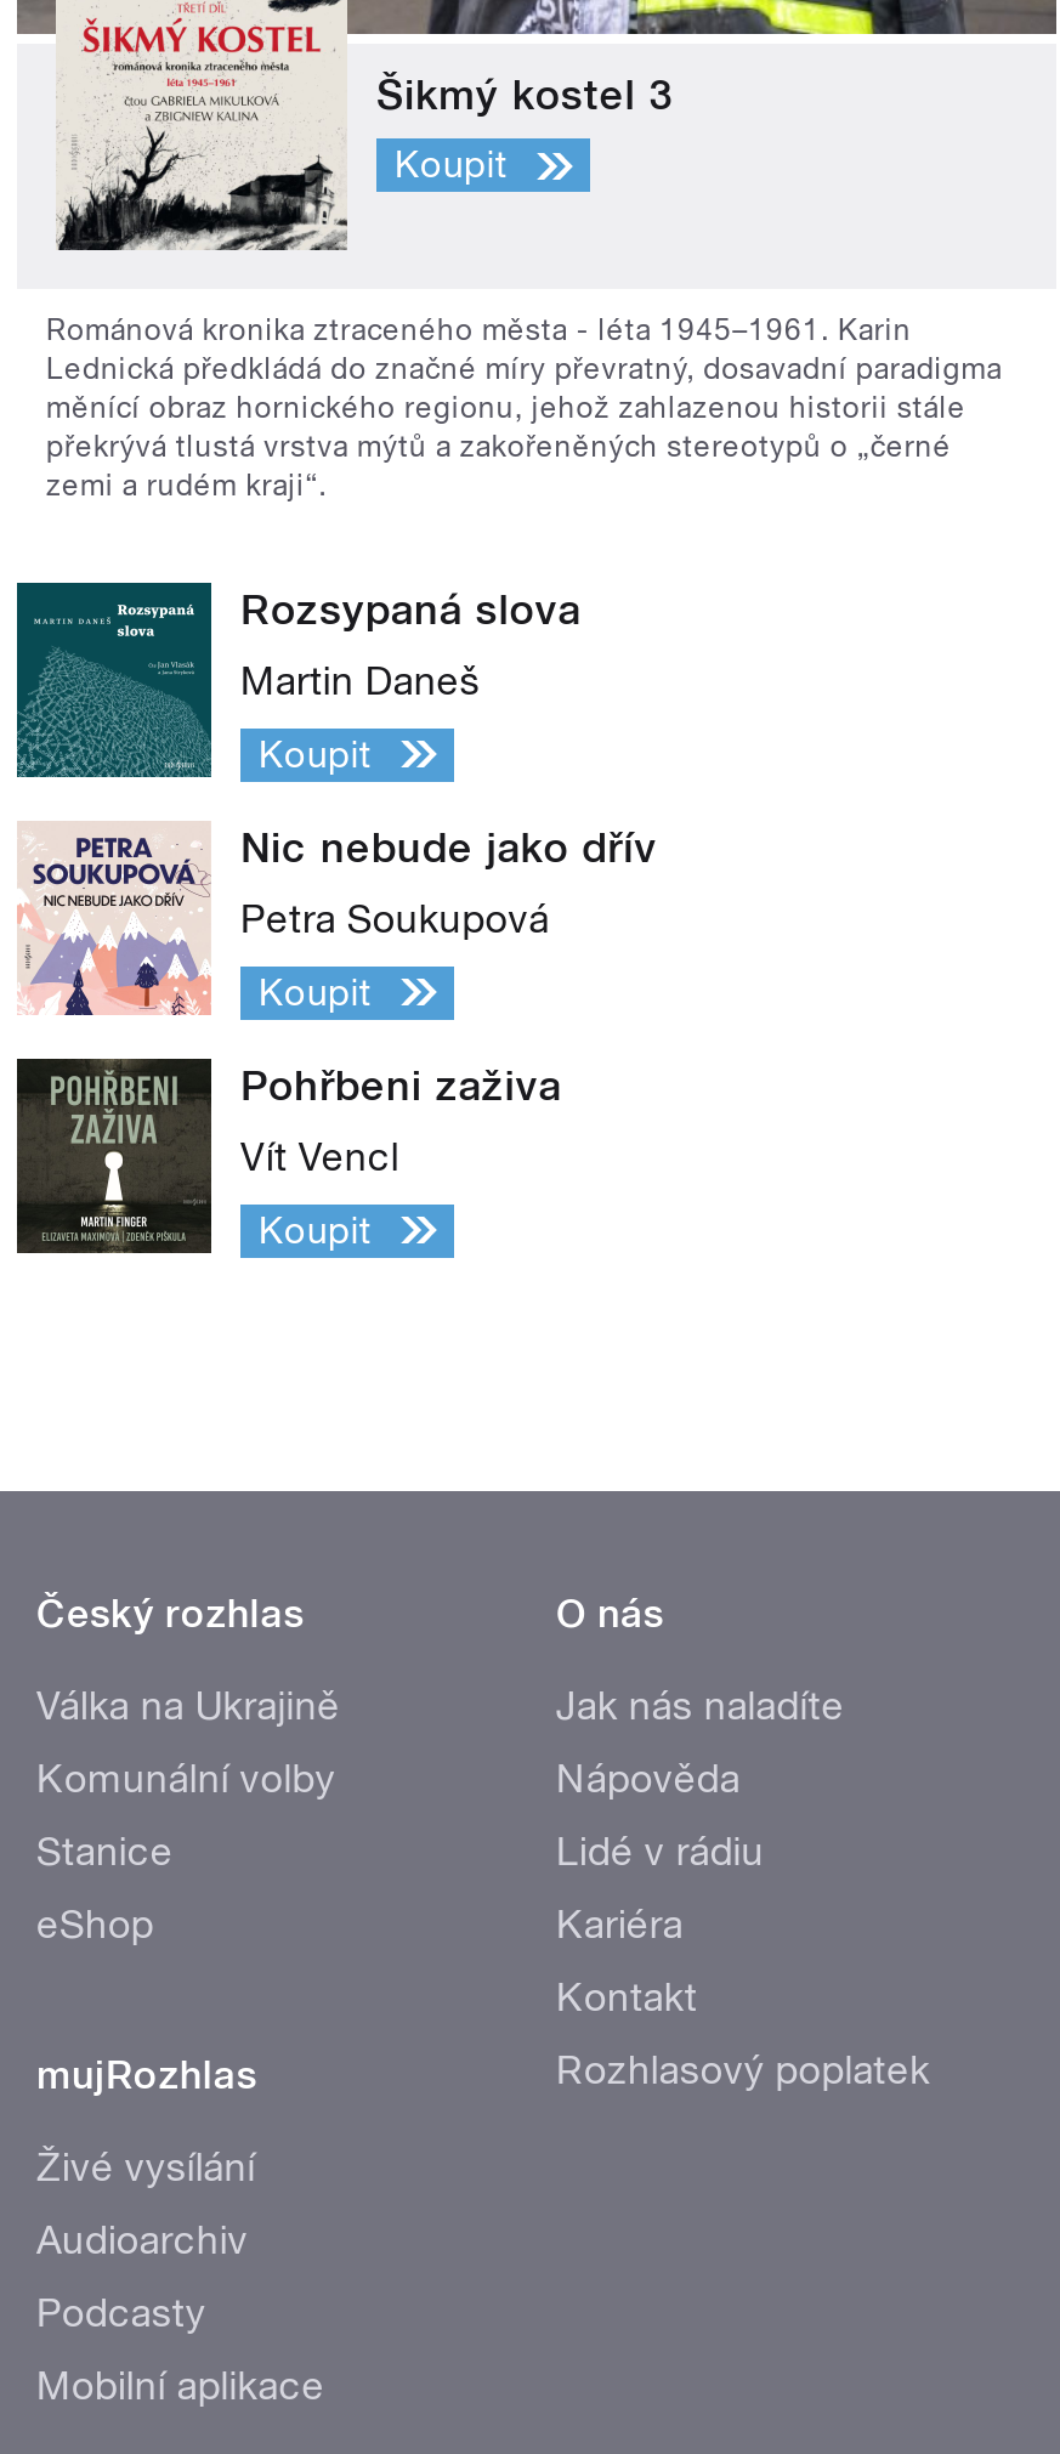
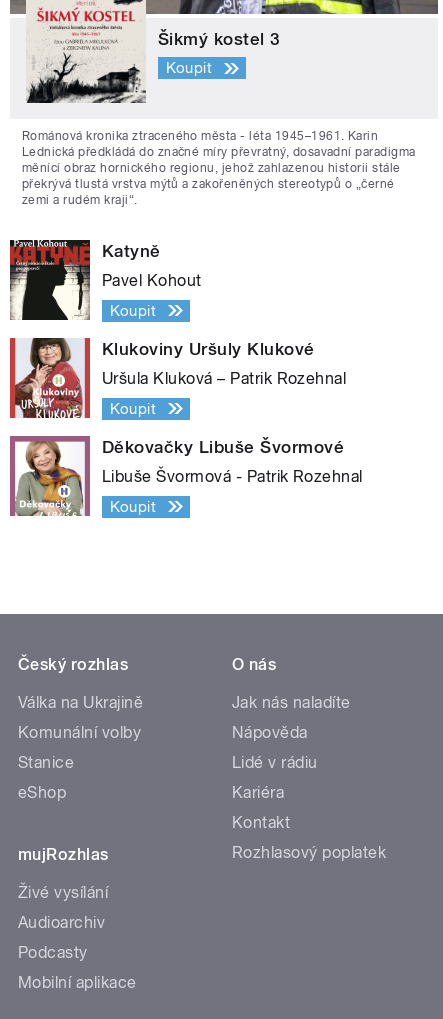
- [image]
- Rozsypaná slova
+ [image]
+ Katyně

- Martin Daneš
+ Pavel Kohout

- [image]
- Nic nebude jako dřív
+ [image]
+ Klukoviny Uršuly Klukové

- Petra Soukupová
+ Uršula Kluková – Patrik Rozehnal

- [image]
- Pohřbeni zaživa
+ [image]
+ Děkovačky Libuše Švormové

- Vít Vencl
+ Libuše Švormová - Patrik Rozehnal
